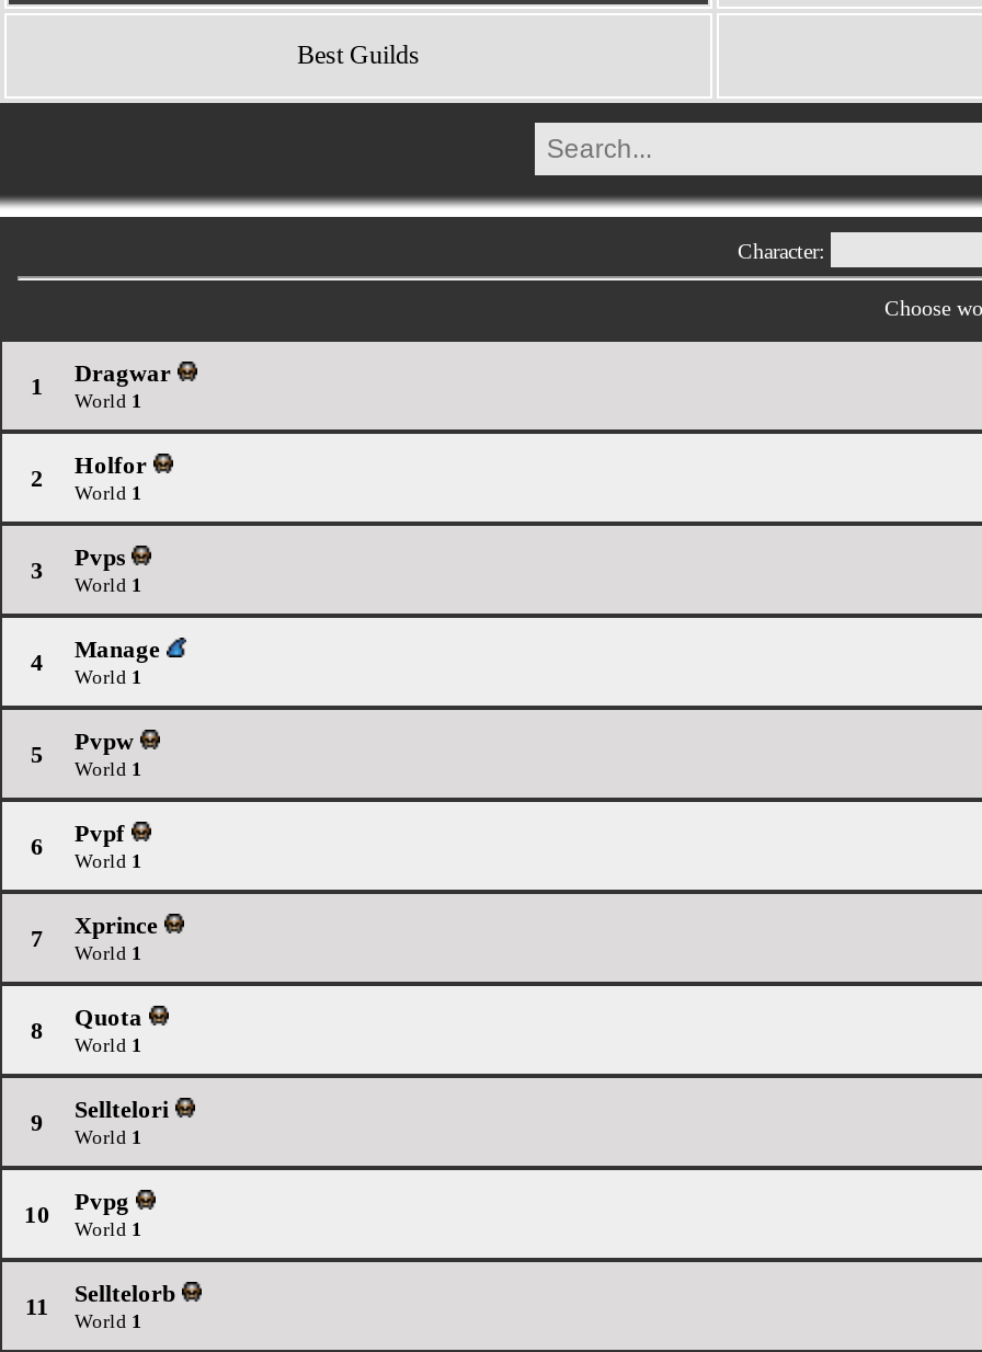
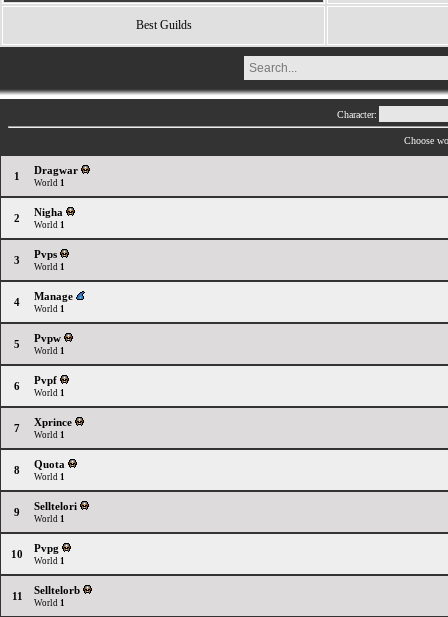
- Holfor
+ Nigha
